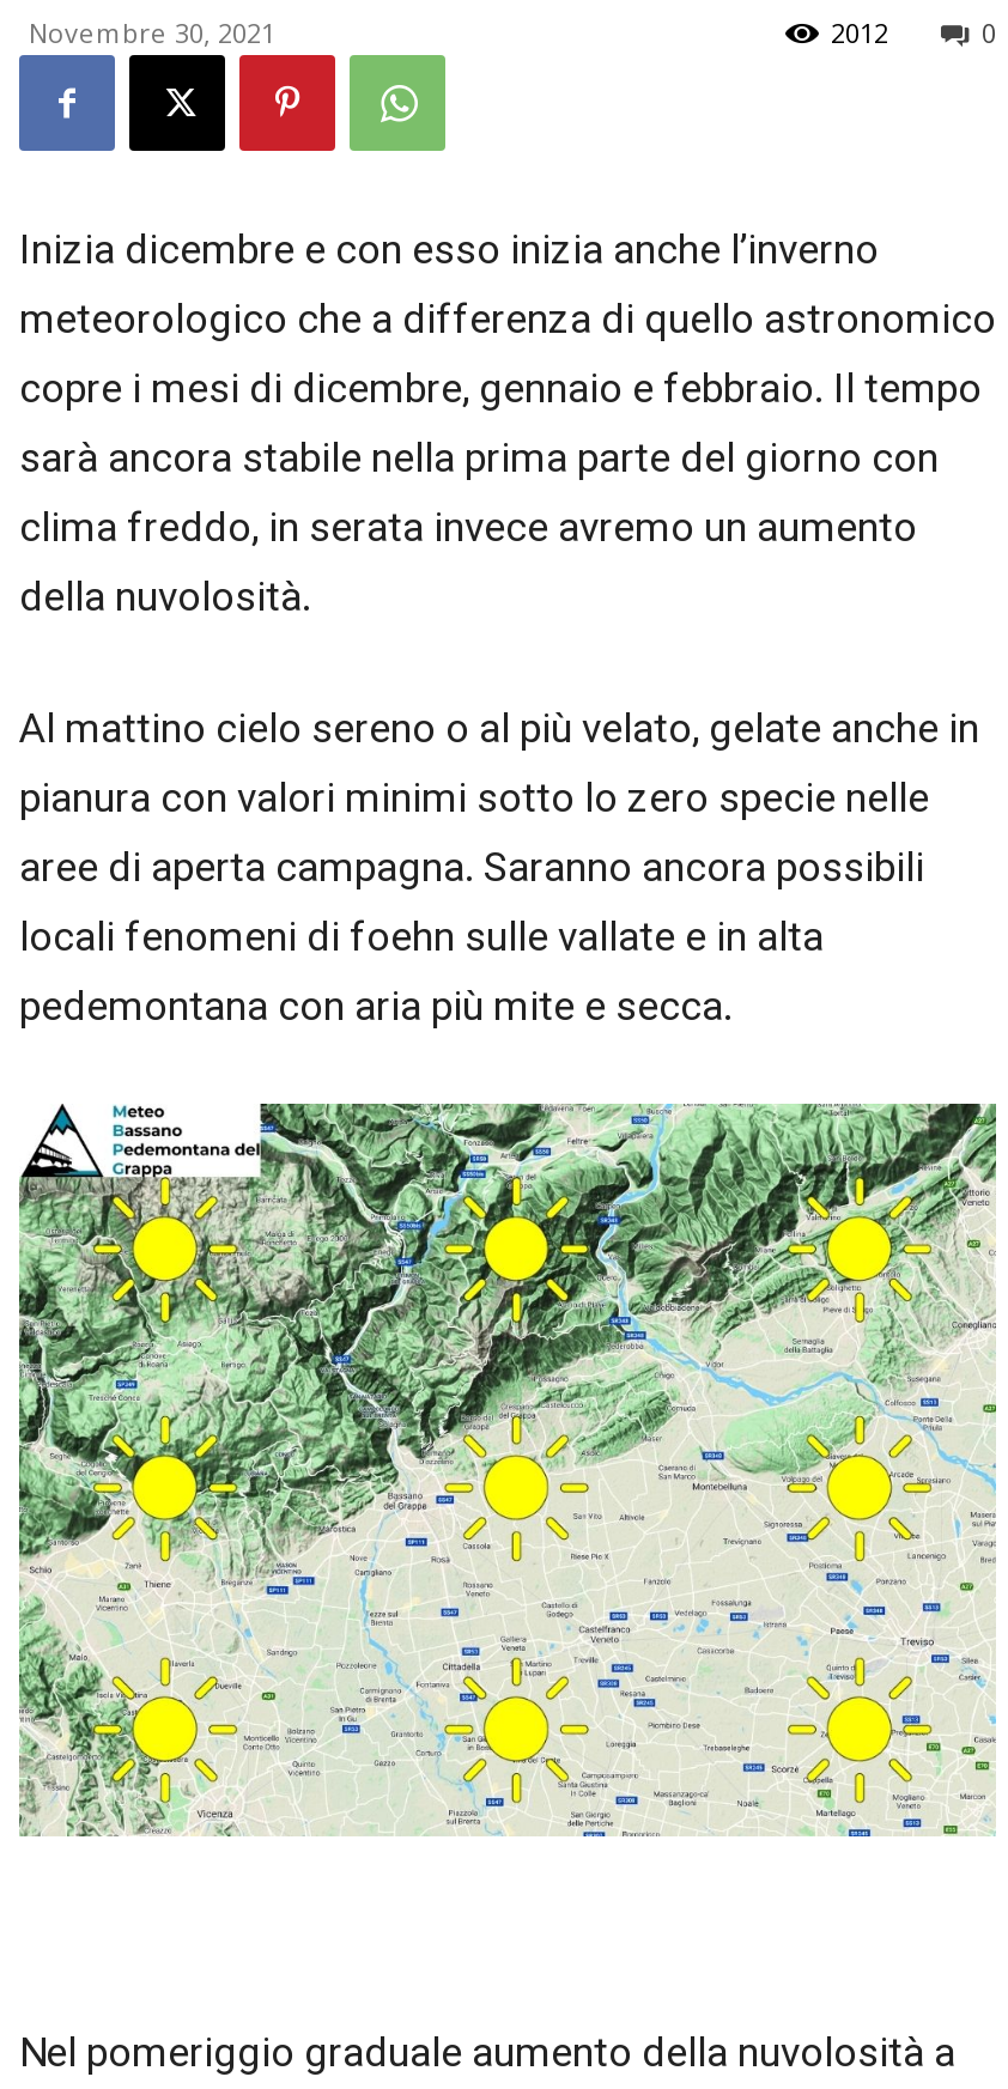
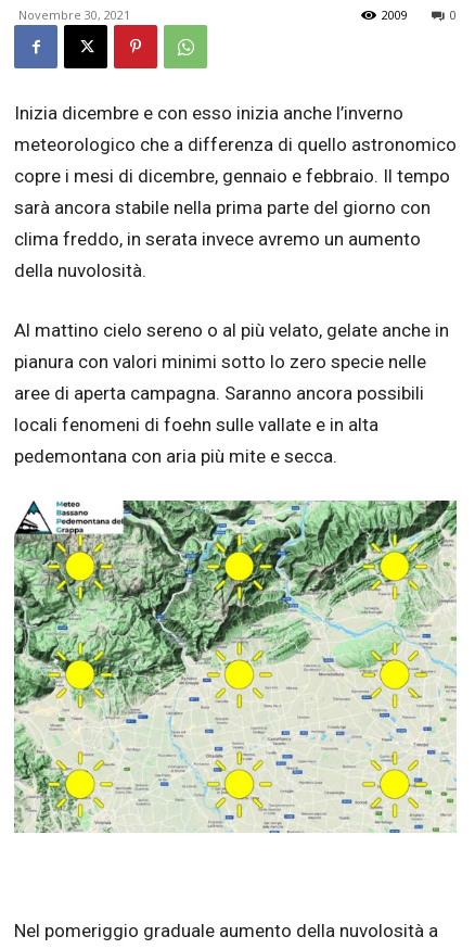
- 2012
+ 2009
